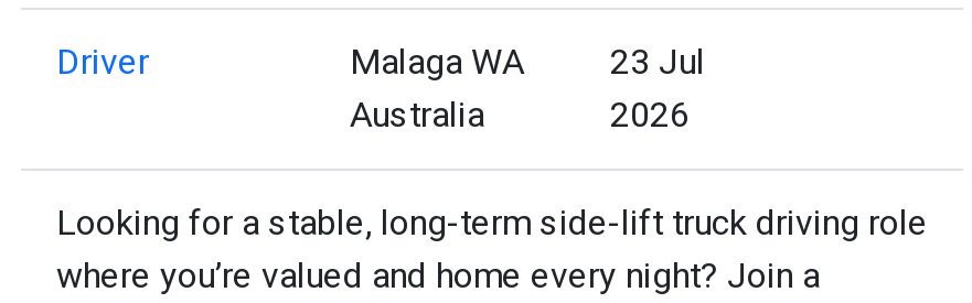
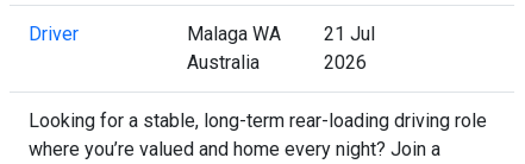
- 23 Jul
+ 21 Jul

- Looking for a stable, long-term side-lift truck driving role
+ Looking for a stable, long-term rear-loading driving role
